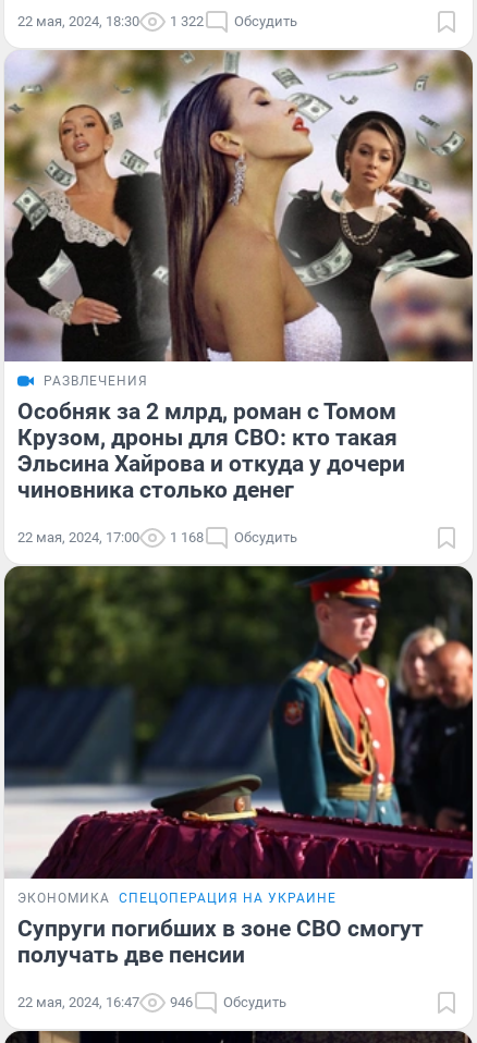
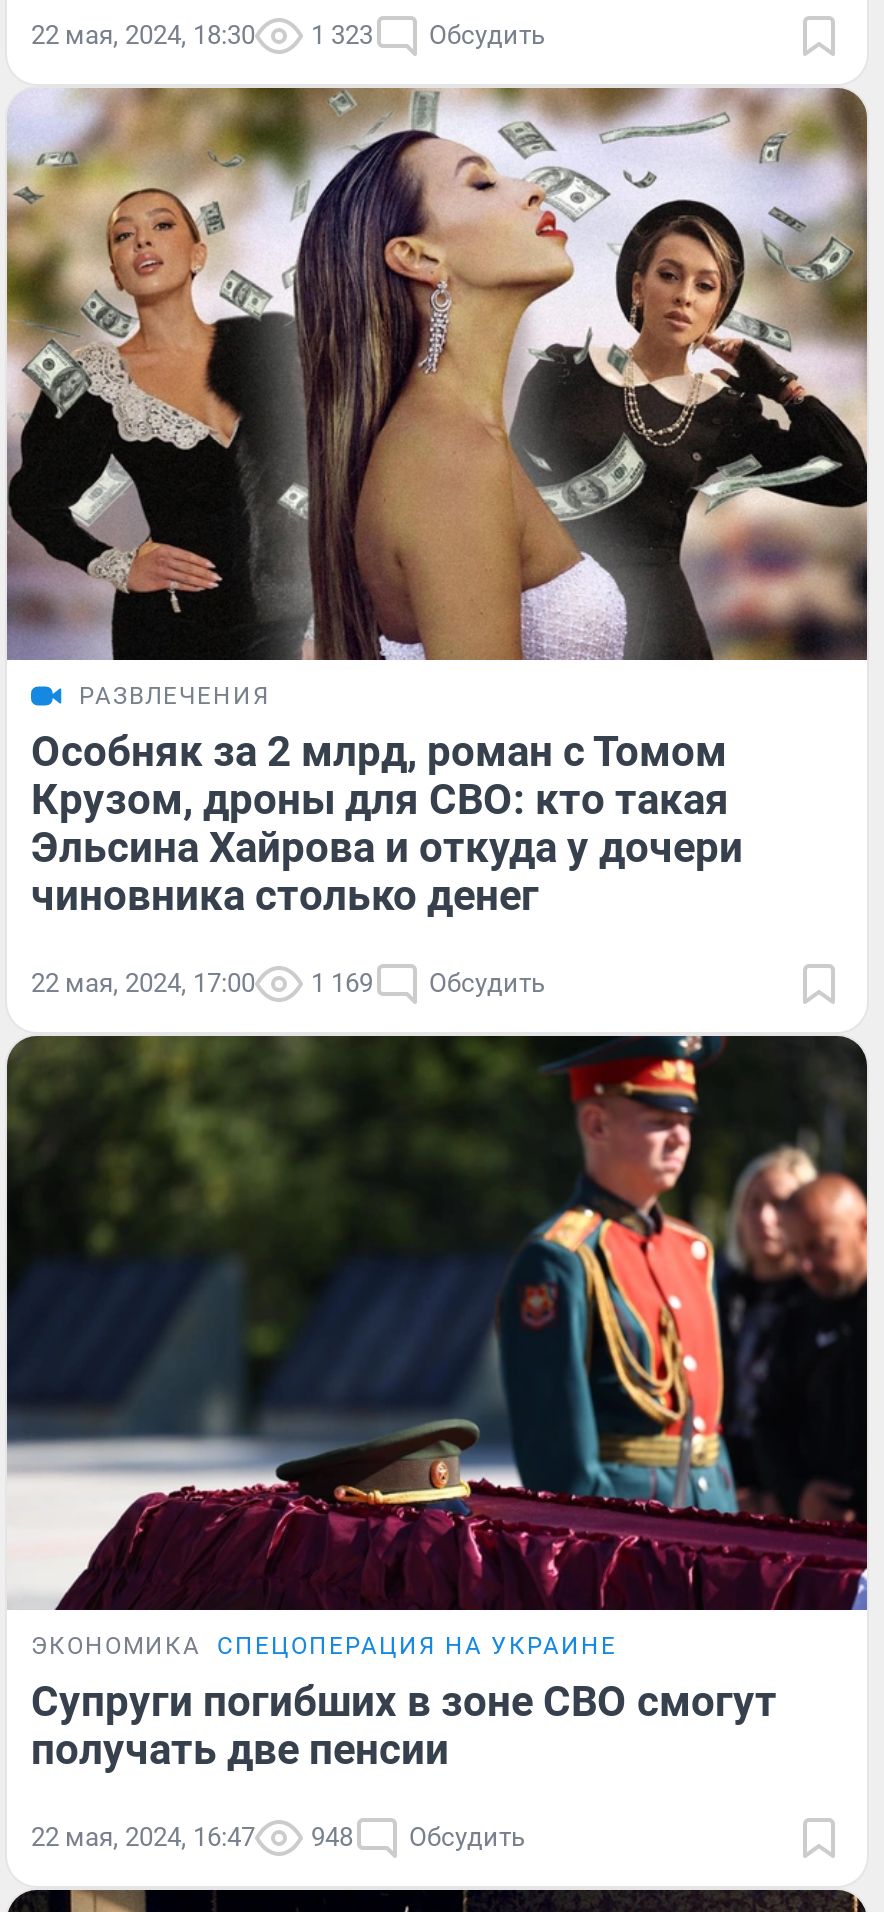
- 22 мая, 2024, 18:30 1 322 Обсудить
+ 22 мая, 2024, 18:30 1 323 Обсудить

- 22 мая, 2024, 17:00 1 168 Обсудить
+ 22 мая, 2024, 17:00 1 169 Обсудить

- 22 мая, 2024, 16:47 946 Обсудить
+ 22 мая, 2024, 16:47 948 Обсудить
